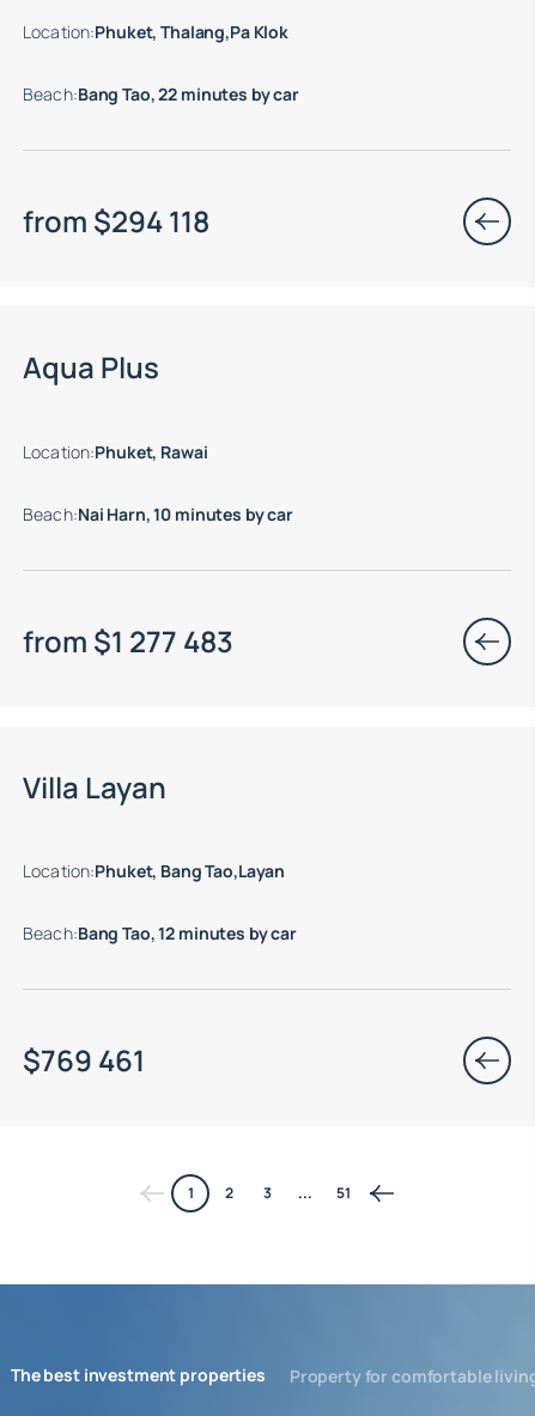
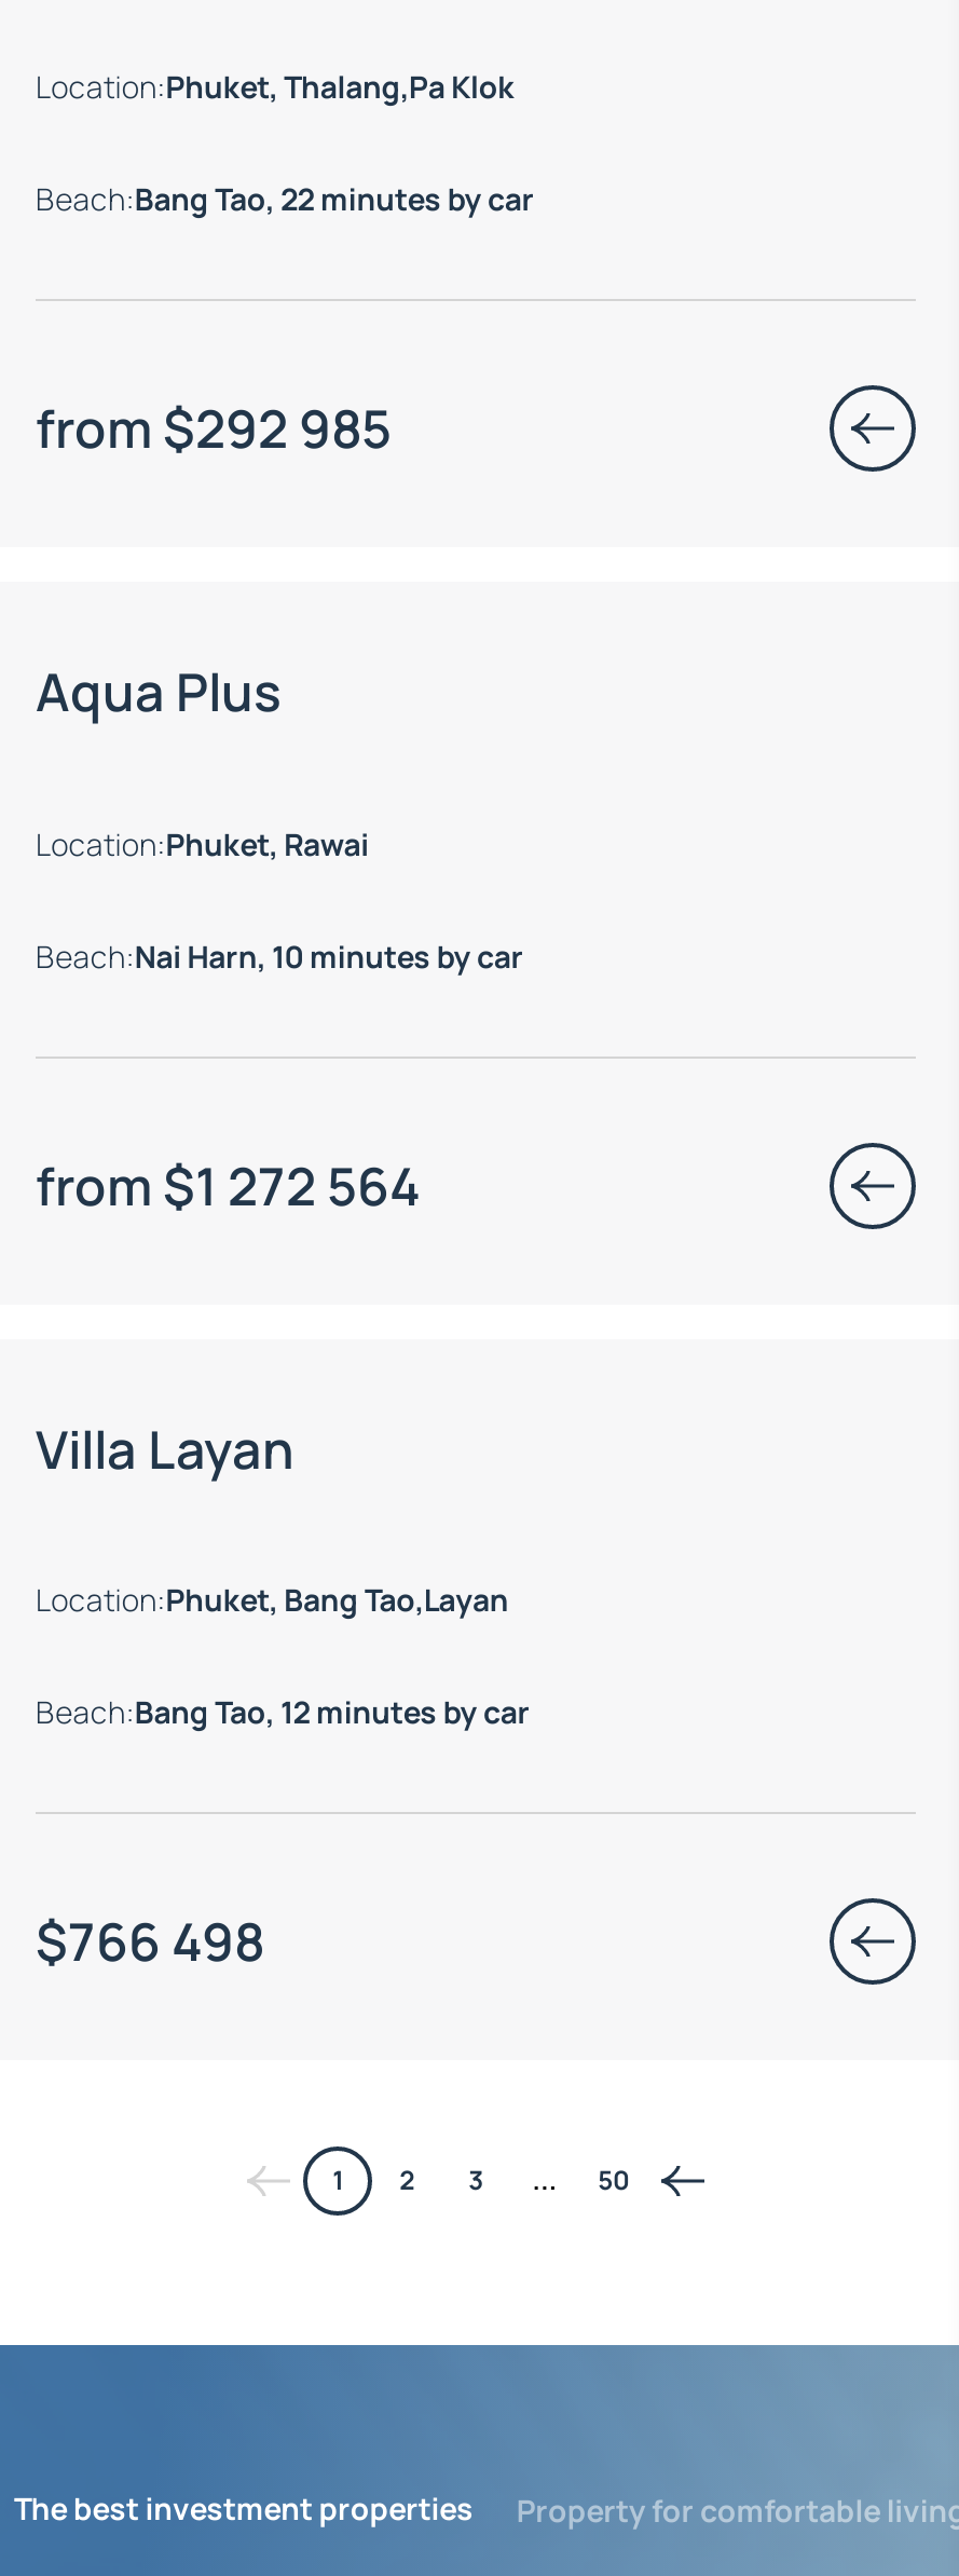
- from $294 118
+ from $292 985

- from $1 277 483
+ from $1 272 564

- $769 461
+ $766 498

- 51
+ 50
